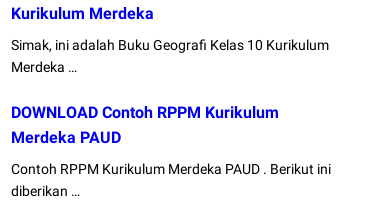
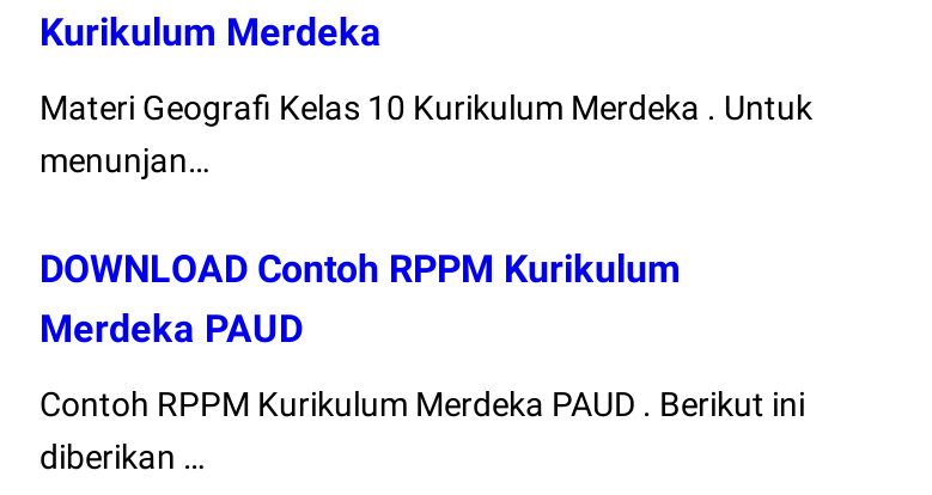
- Simak, ini adalah Buku Geografi Kelas 10 Kurikulum
- Merdeka …
+ Materi Geografi Kelas 10 Kurikulum Merdeka . Untuk
+ menunjan…
